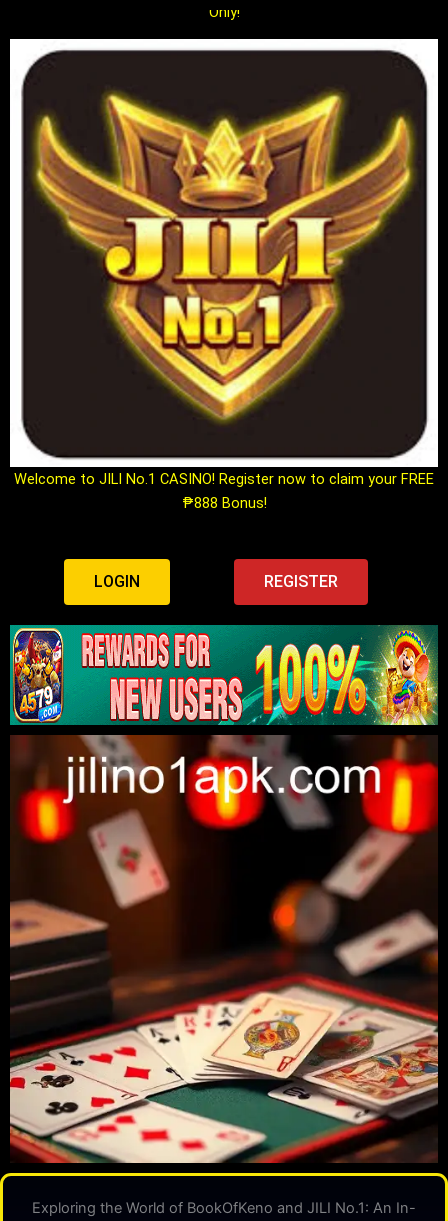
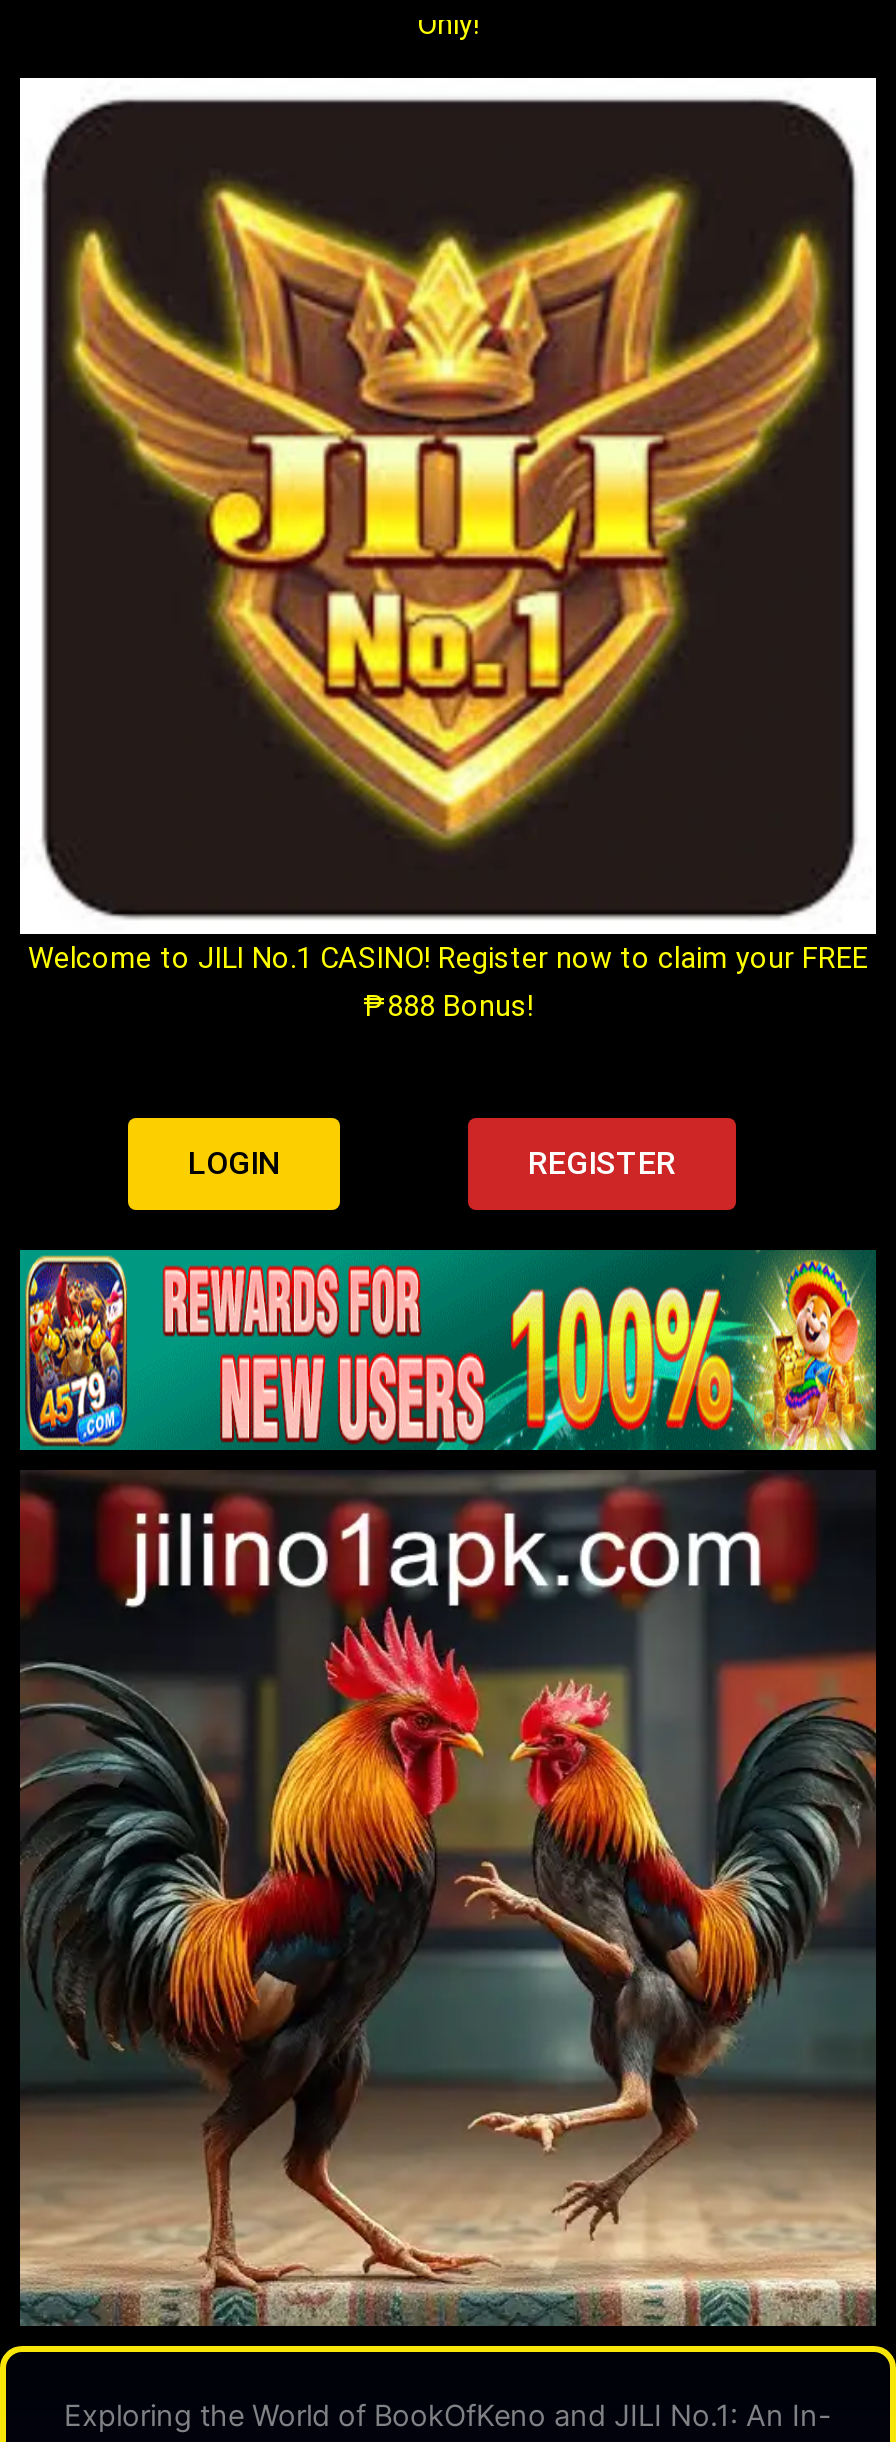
- [image]
+ [image]
